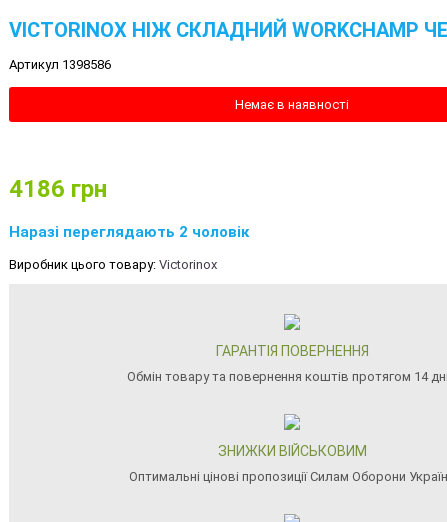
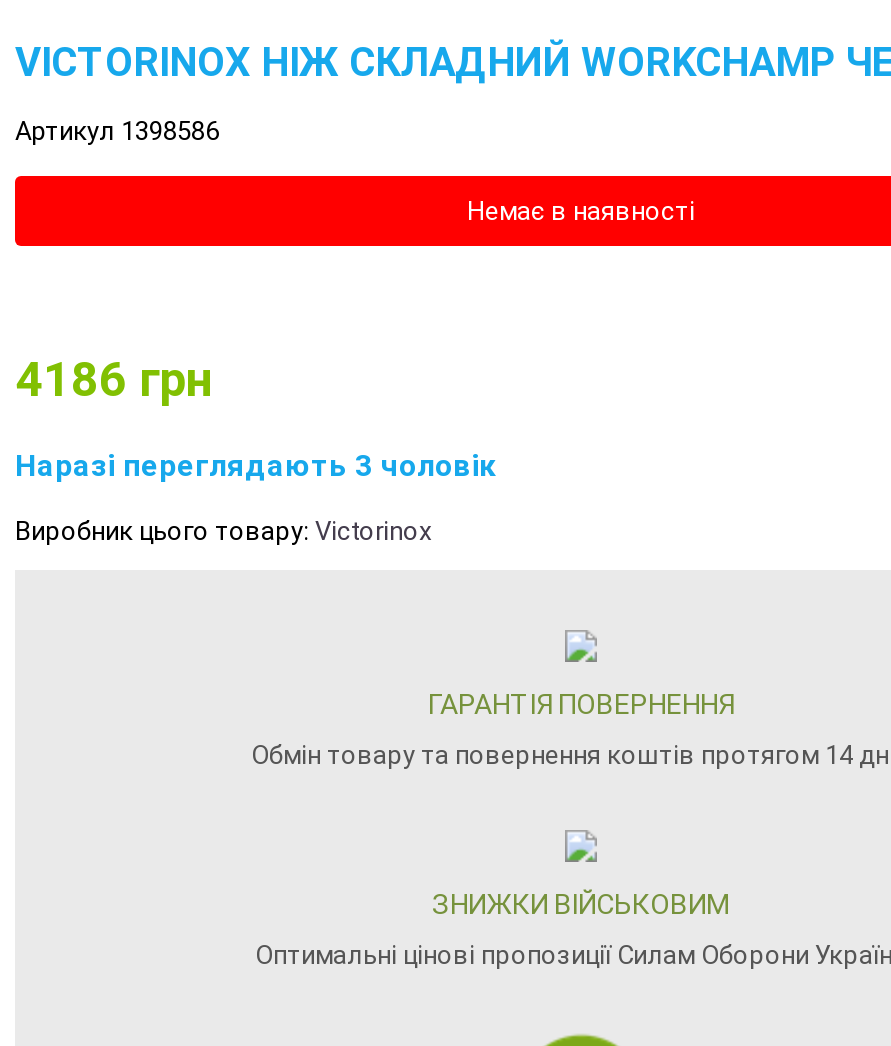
- Наразі переглядають 2 чоловік
+ Наразі переглядають 3 чоловік
